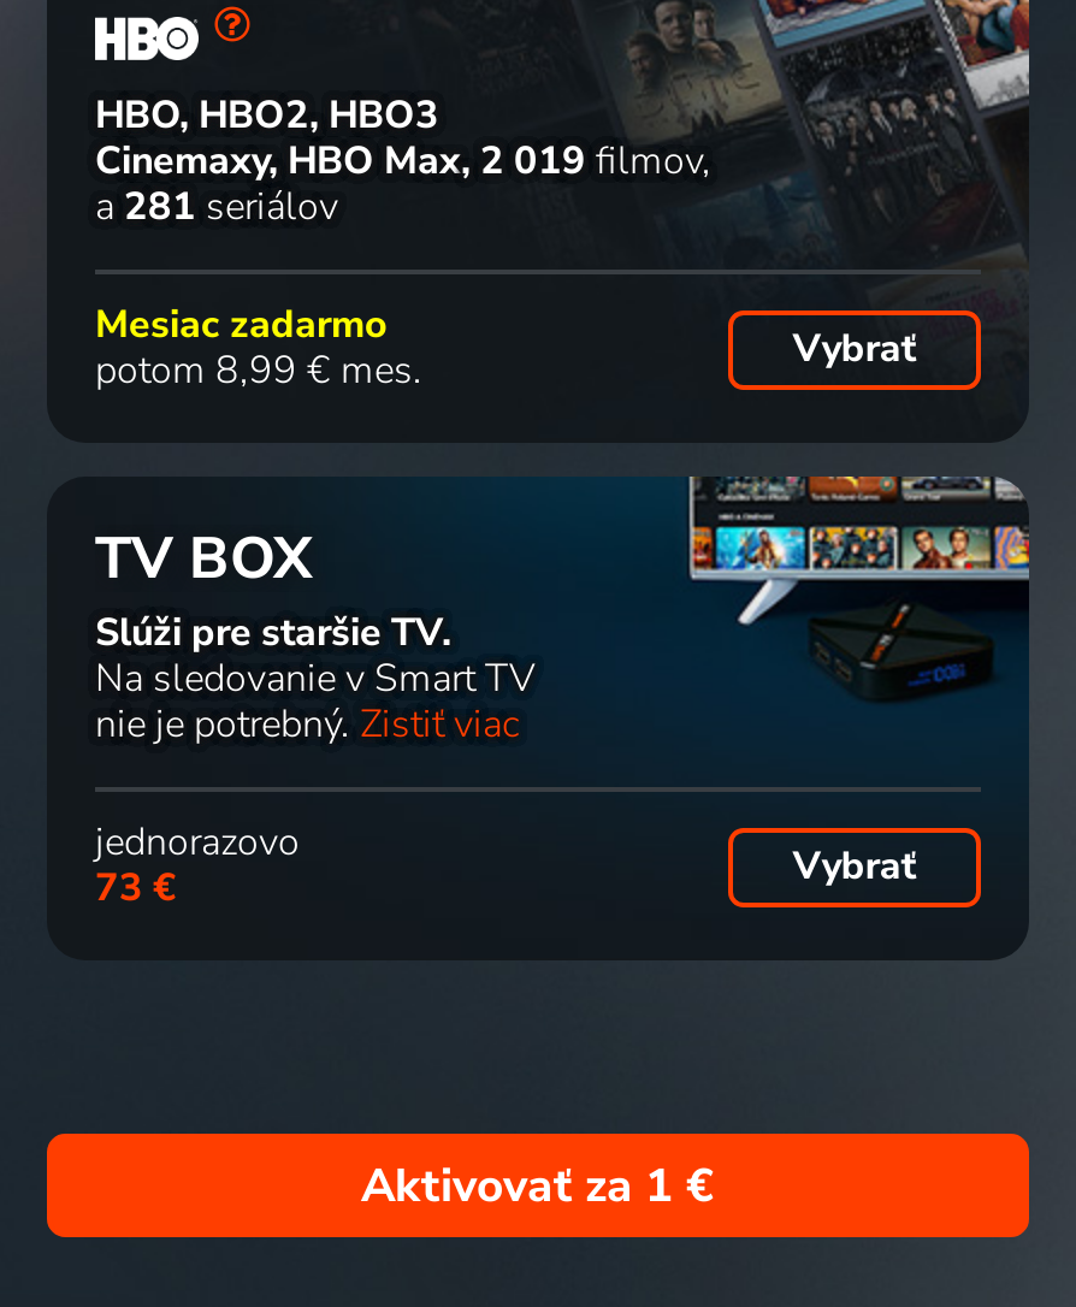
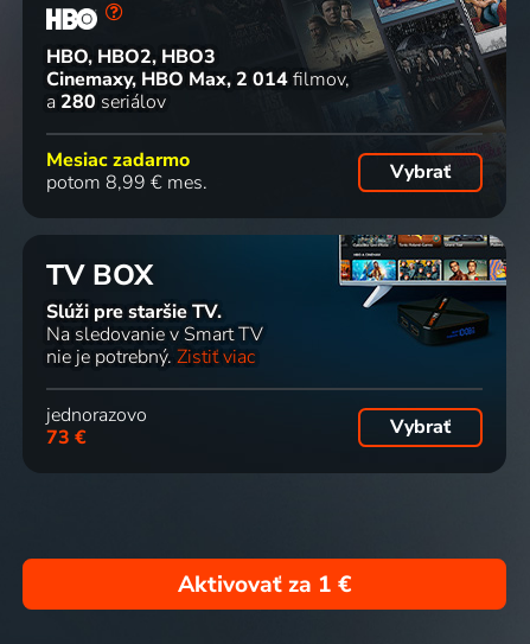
- Cinemaxy, HBO Max 2 019 filmov
+ Cinemaxy, HBO Max 2 014 filmov

- a 281 seriálov
+ a 280 seriálov
